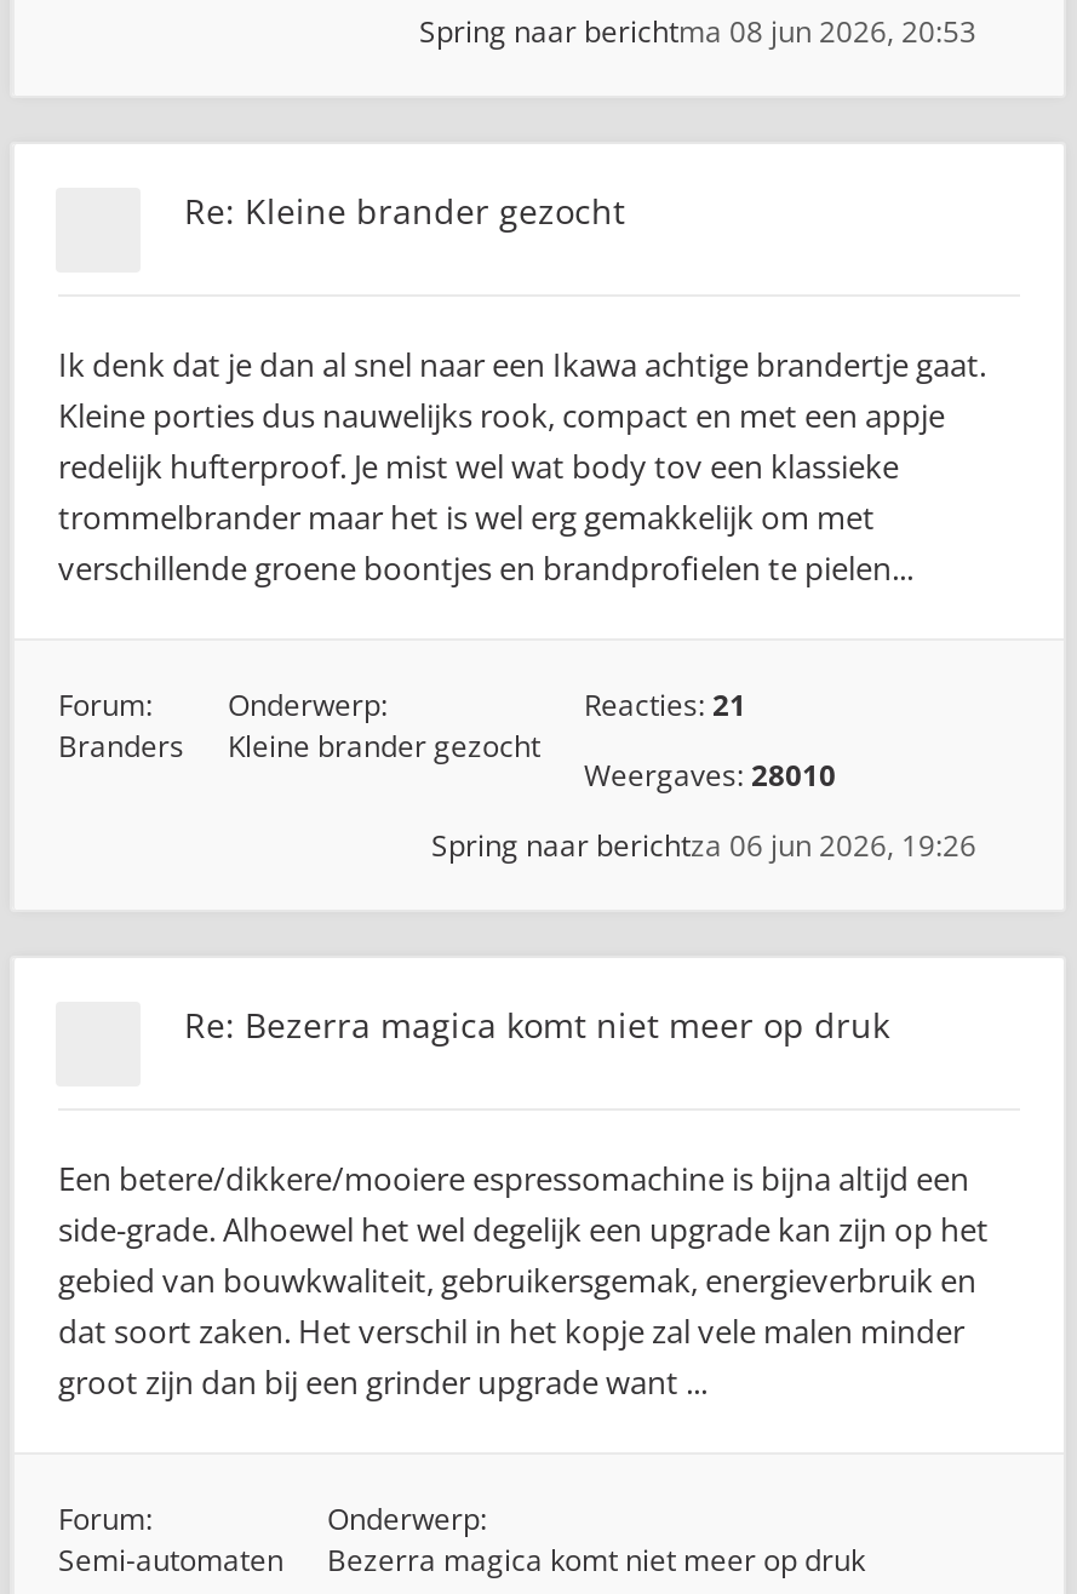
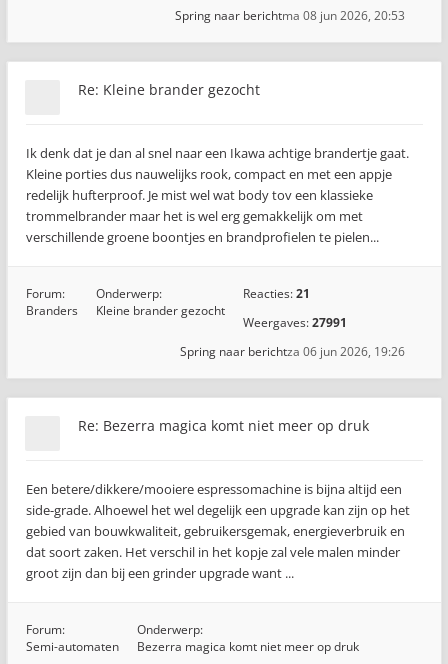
- Weergaves: 28010
+ Weergaves: 27991
